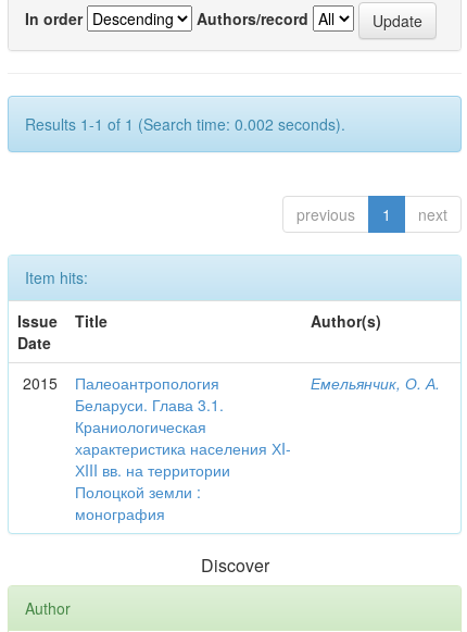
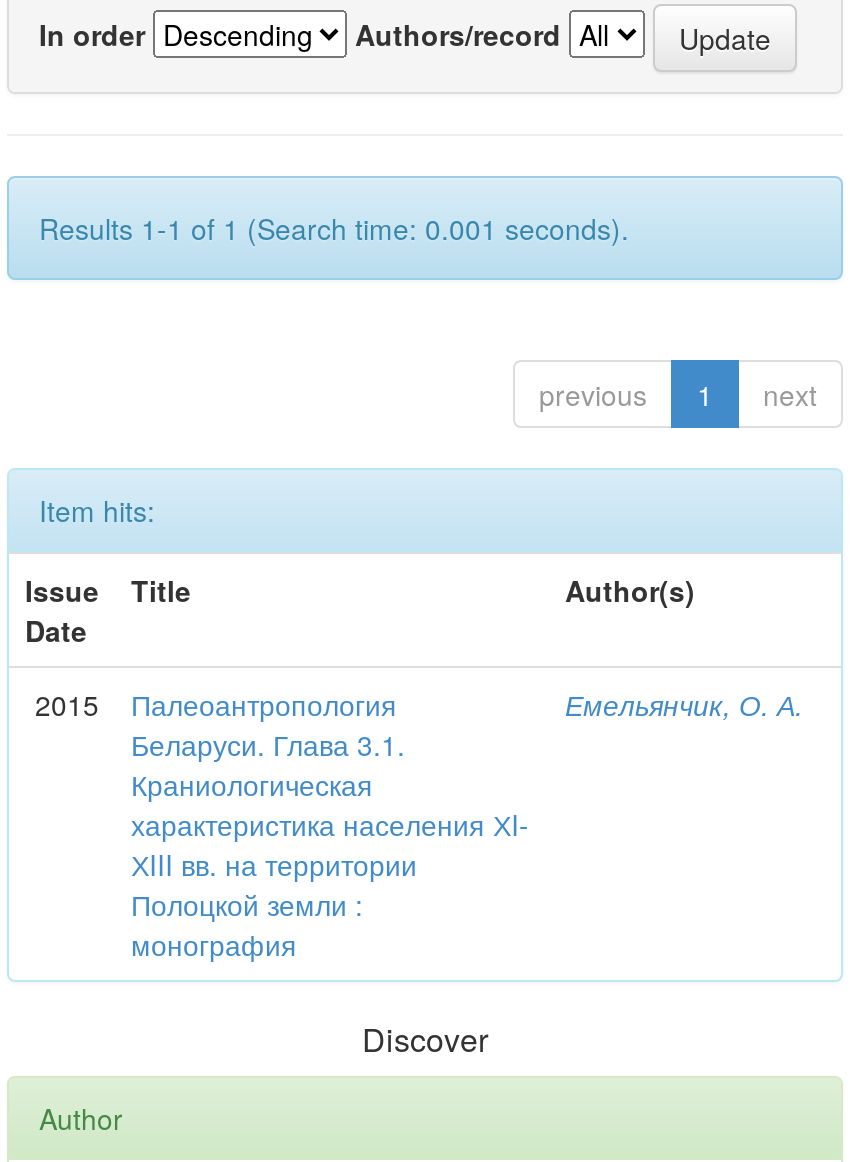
- Results 1-1 of 1 (Search time: 0.002 seconds).
+ Results 1-1 of 1 (Search time: 0.001 seconds).
